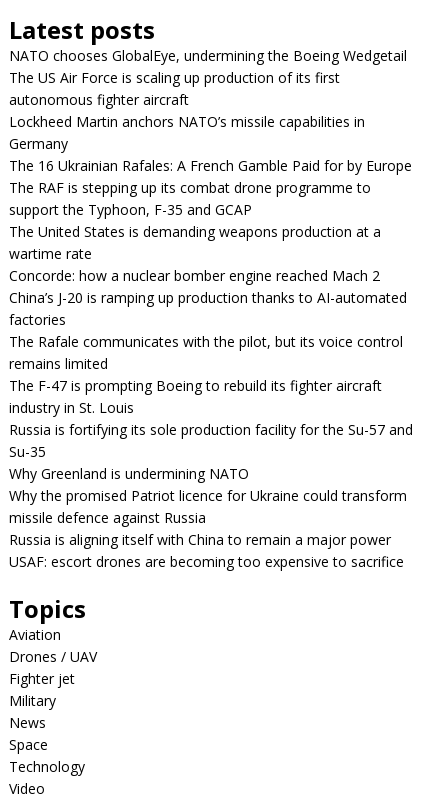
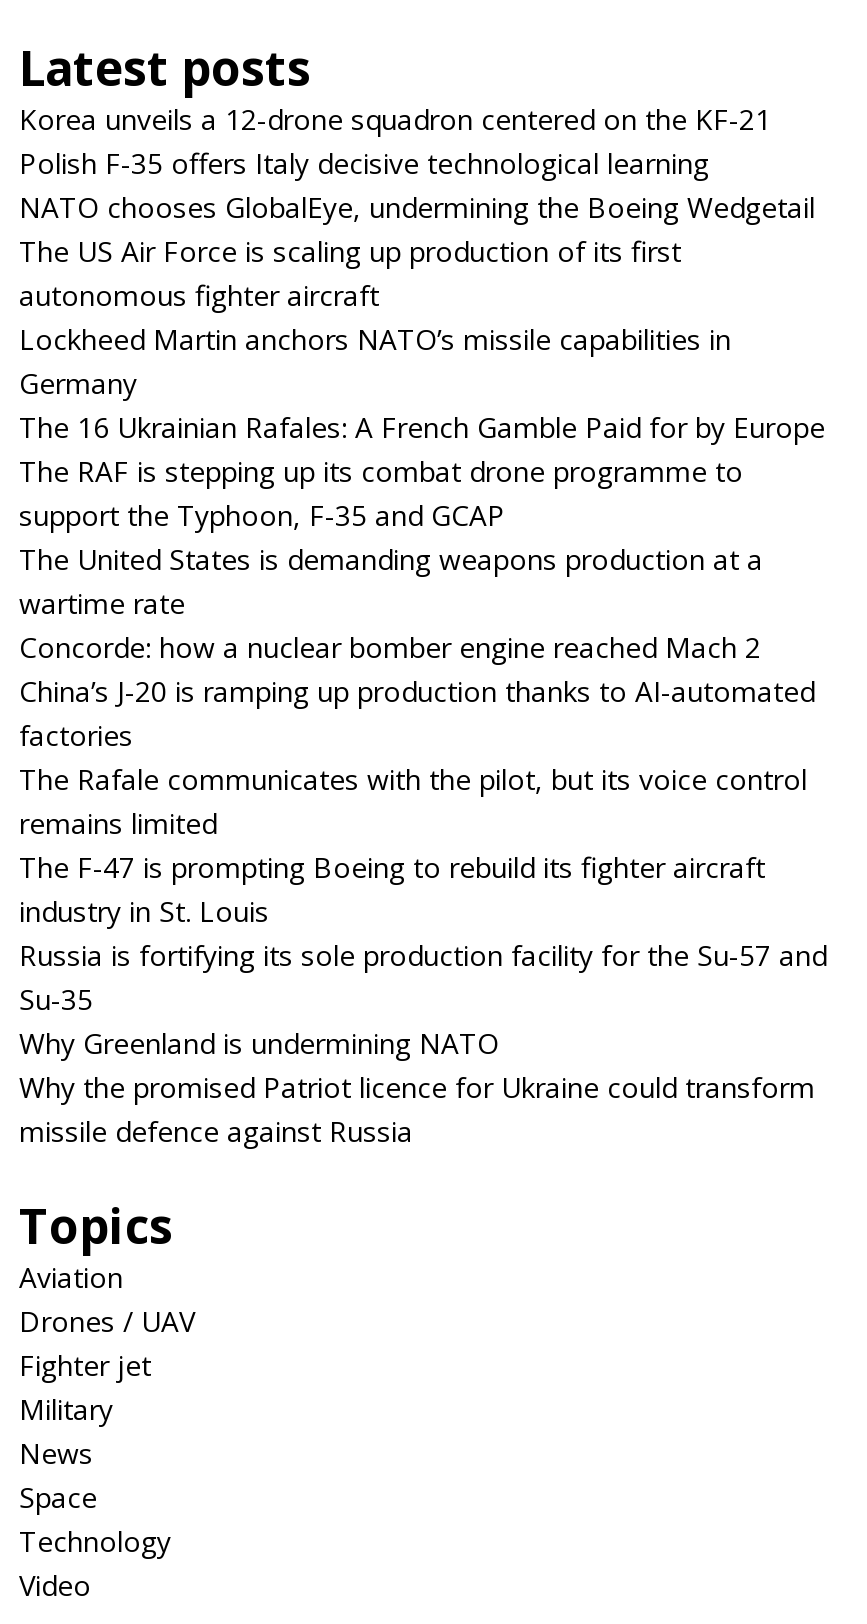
+ Korea unveils a 12-drone squadron centered on the KF-21
+ Polish F-35 offers Italy decisive technological learning

moved down: NATO chooses GlobalEye, undermining the Boeing Wedgetail | The US Air Force is scaling up production of its first | autonomous fighter aircraft | ... | Why the promised Patriot licence for Ukraine could transform | missile defence against Russia

- Russia is aligning itself with China to remain a major power
- USAF: escort drones are becoming too expensive to sacrifice
